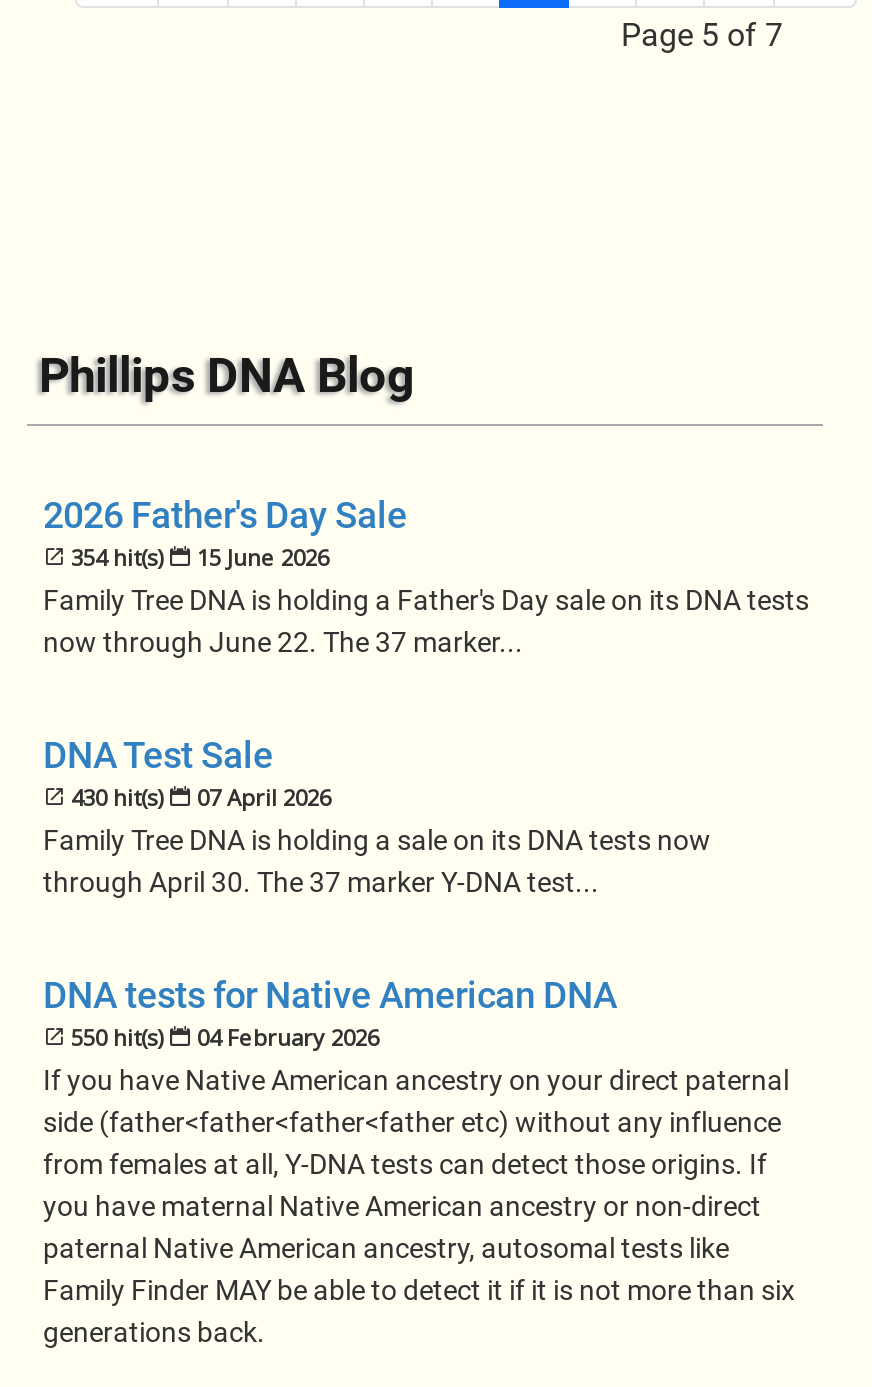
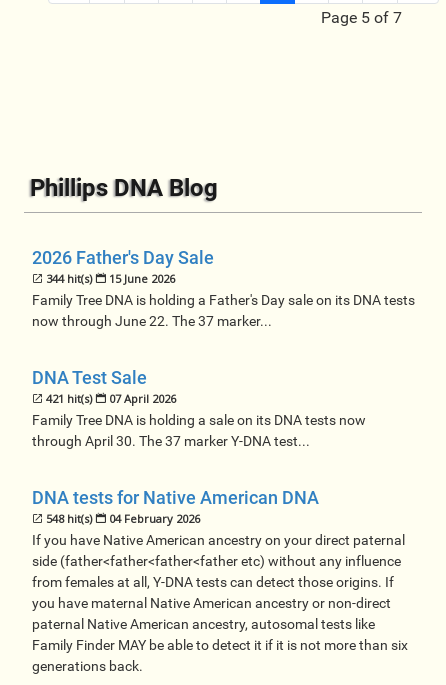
- 354 hit(s) 15 June 2026
+ 344 hit(s) 15 June 2026

- 430 hit(s) 07 April 2026
+ 421 hit(s) 07 April 2026

- 550 hit(s) 04 February 2026
+ 548 hit(s) 04 February 2026
